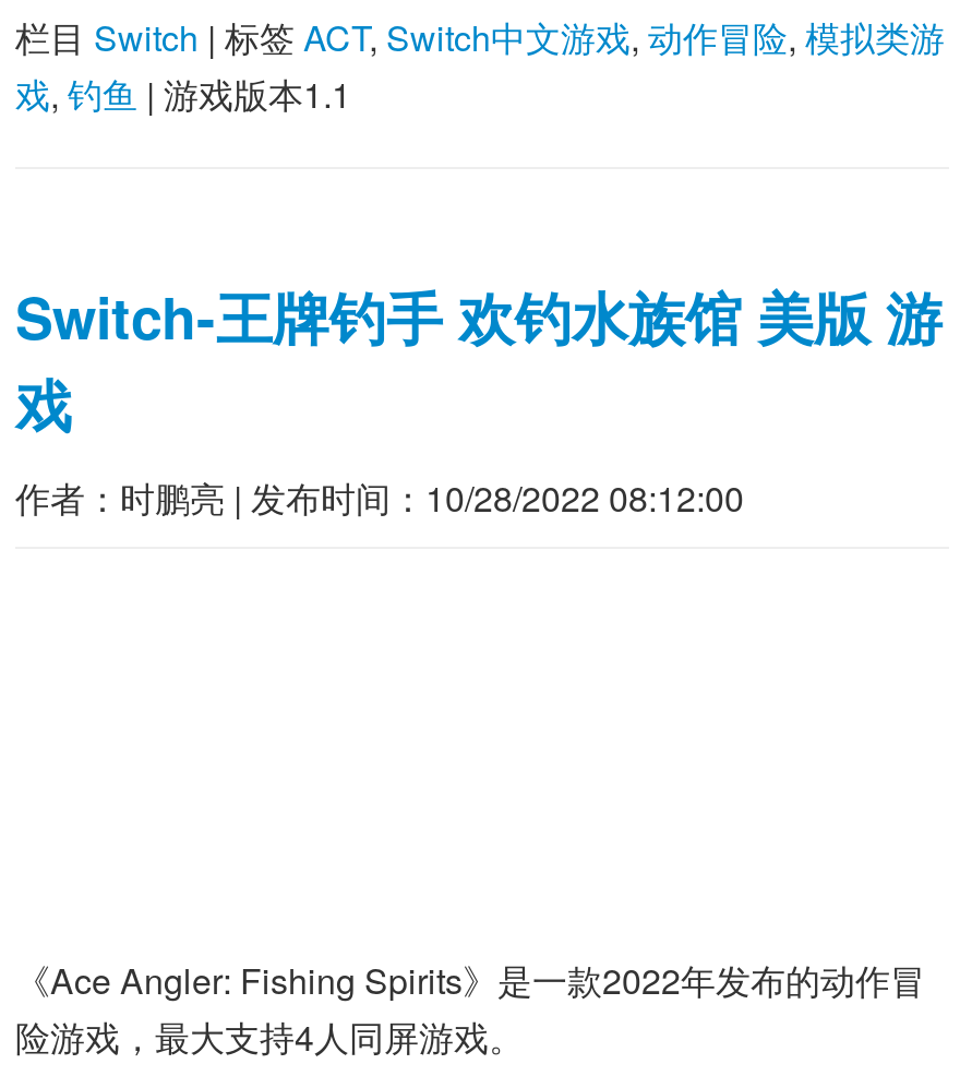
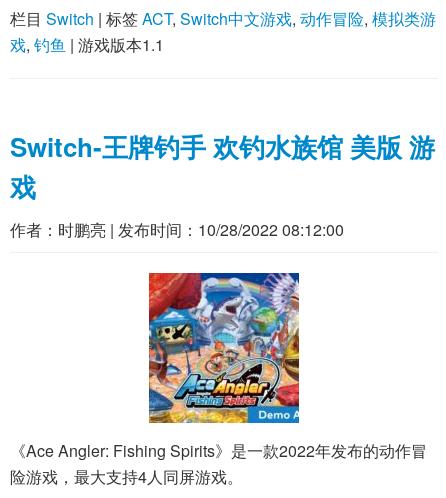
+ [image]
